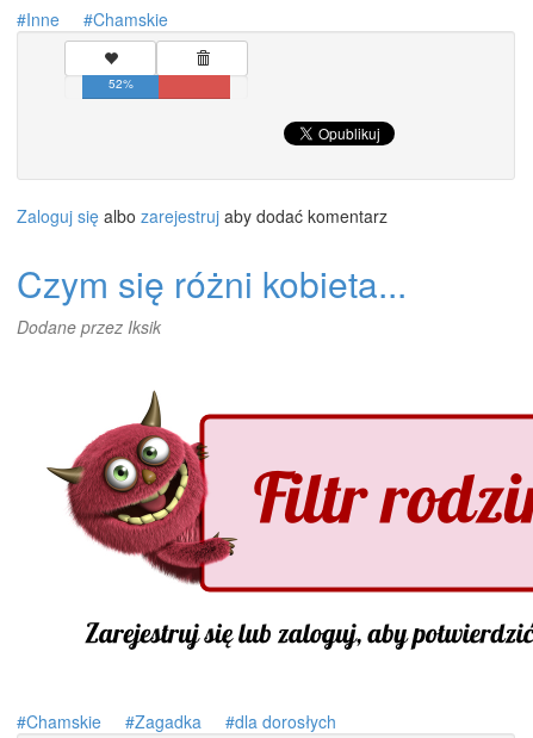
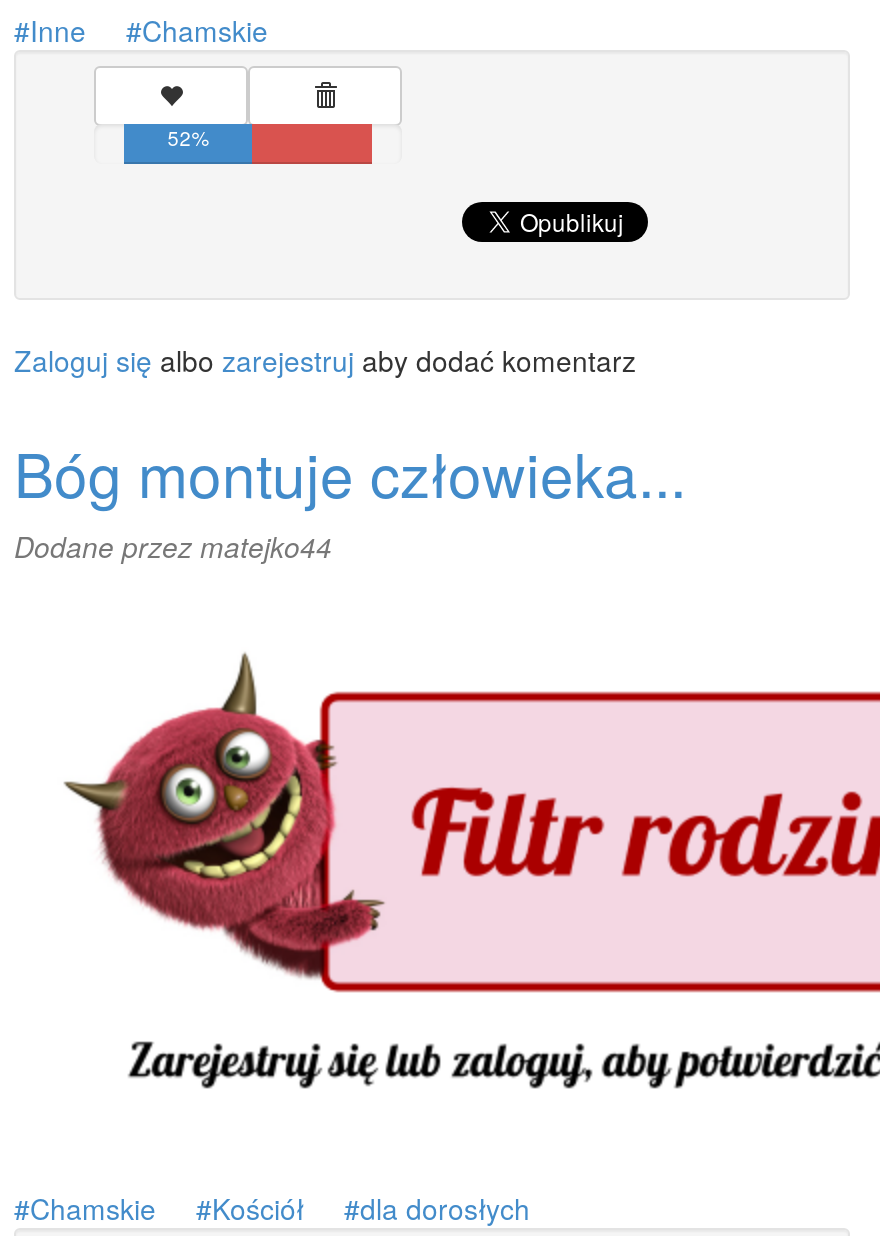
- Czym się różni kobieta...
- Dodane przez Iksik
+ Bóg montuje człowieka...
+ Dodane przez matejko44

- Zagadka
+ Kościół
